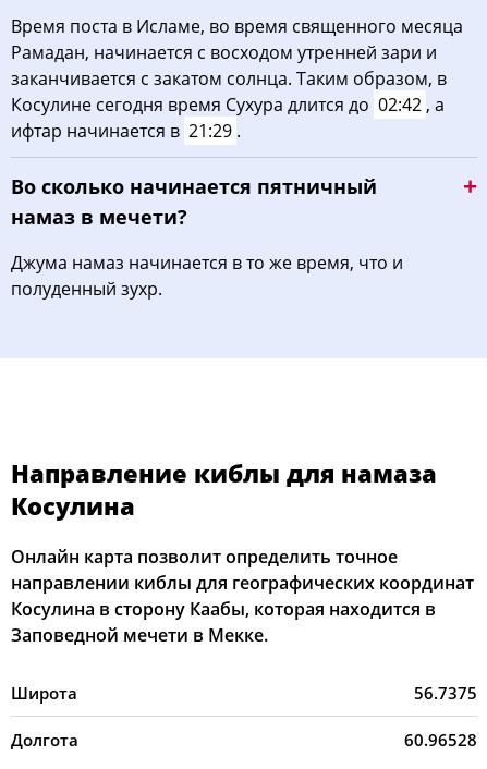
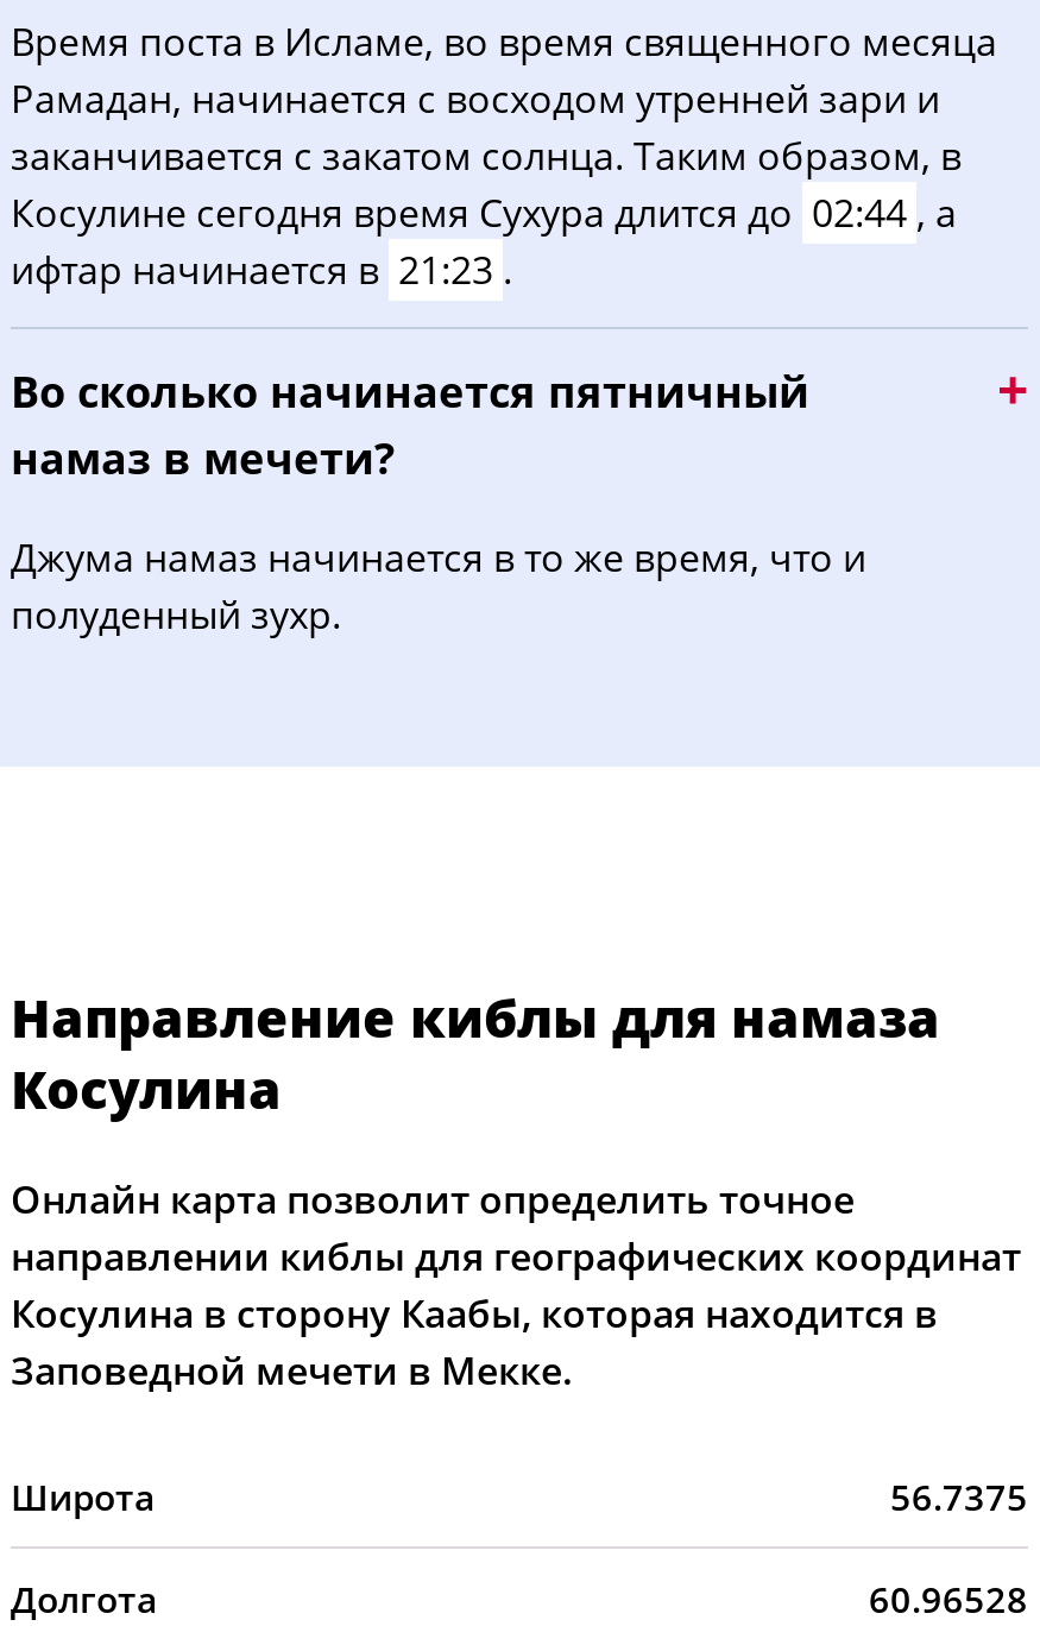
- Косулине сегодня время Сухура длится до 02:42 , а
+ Косулине сегодня время Сухура длится до 02:44 , а

- ифтар начинается в 21:29 .
+ ифтар начинается в 21:23 .
